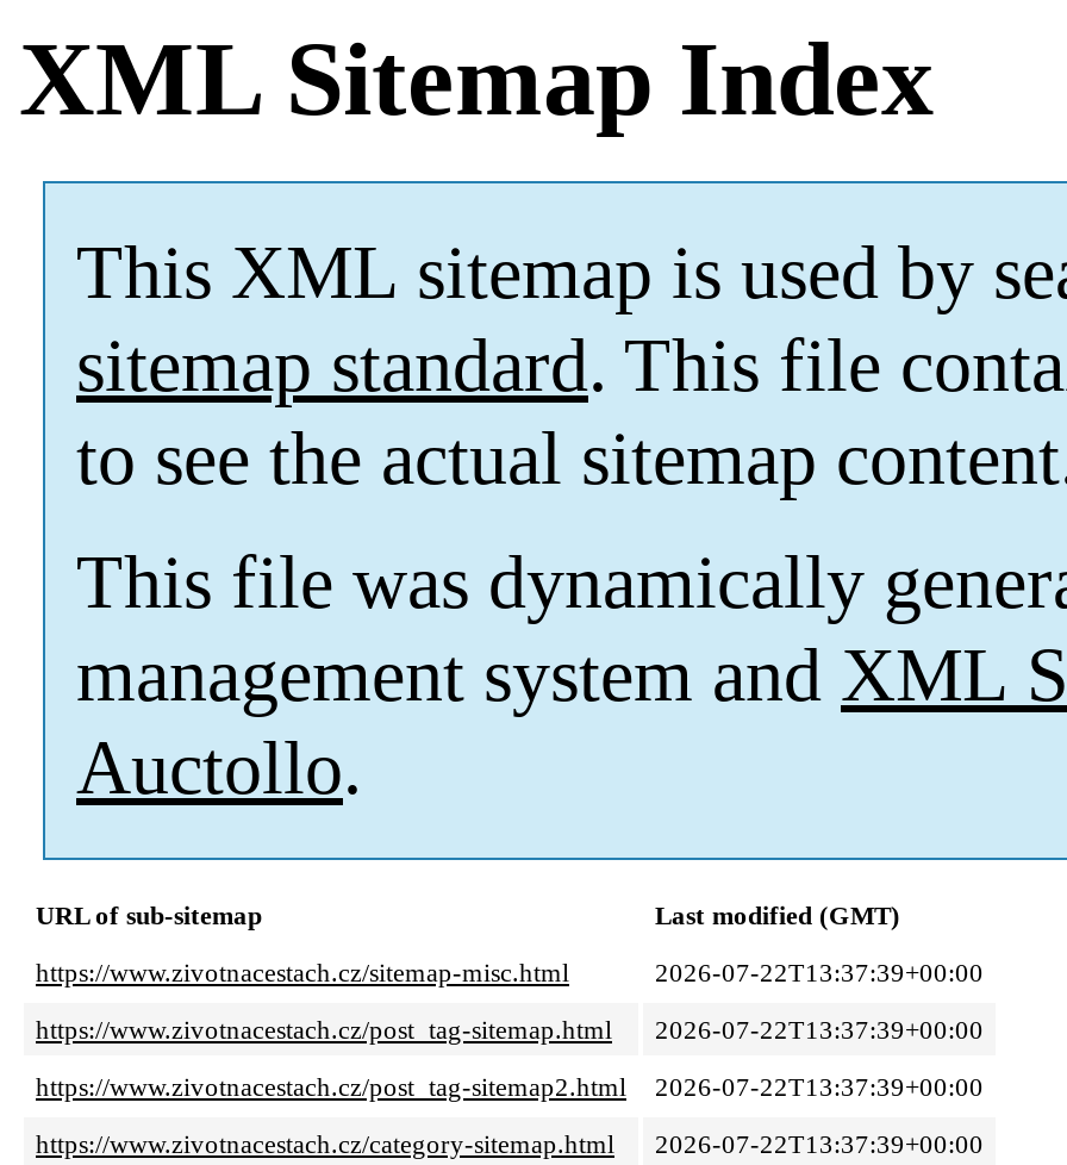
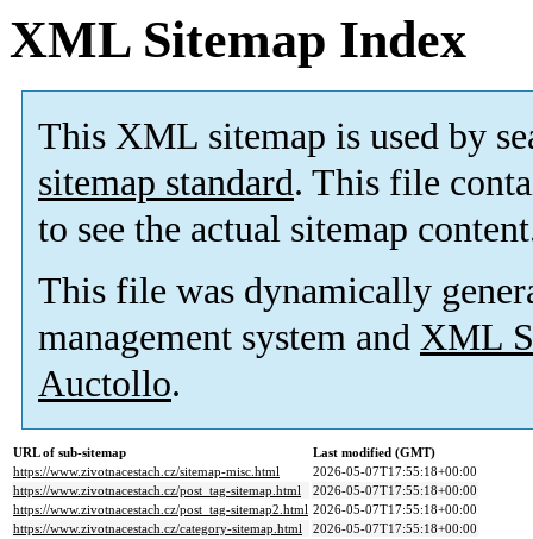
- 2026-07-22T13:37:39+00:00
+ 2026-05-07T17:55:18+00:00

- 2026-07-22T13:37:39+00:00
- https://www.zivotnacestach.cz/post_tag-sitemap2.html
- 2026-07-22T13:37:39+00:00
+ 2026-05-07T17:55:18+00:00
+ https://www.zivotnacestach.cz/post_tag-sitemap2.html 2026-05-07T17:55:18+00:00

- https://www.zivotnacestach.cz/category-sitemap.html 2026-07-22T13:37:39+00:00
+ https://www.zivotnacestach.cz/category-sitemap.html 2026-05-07T17:55:18+00:00
